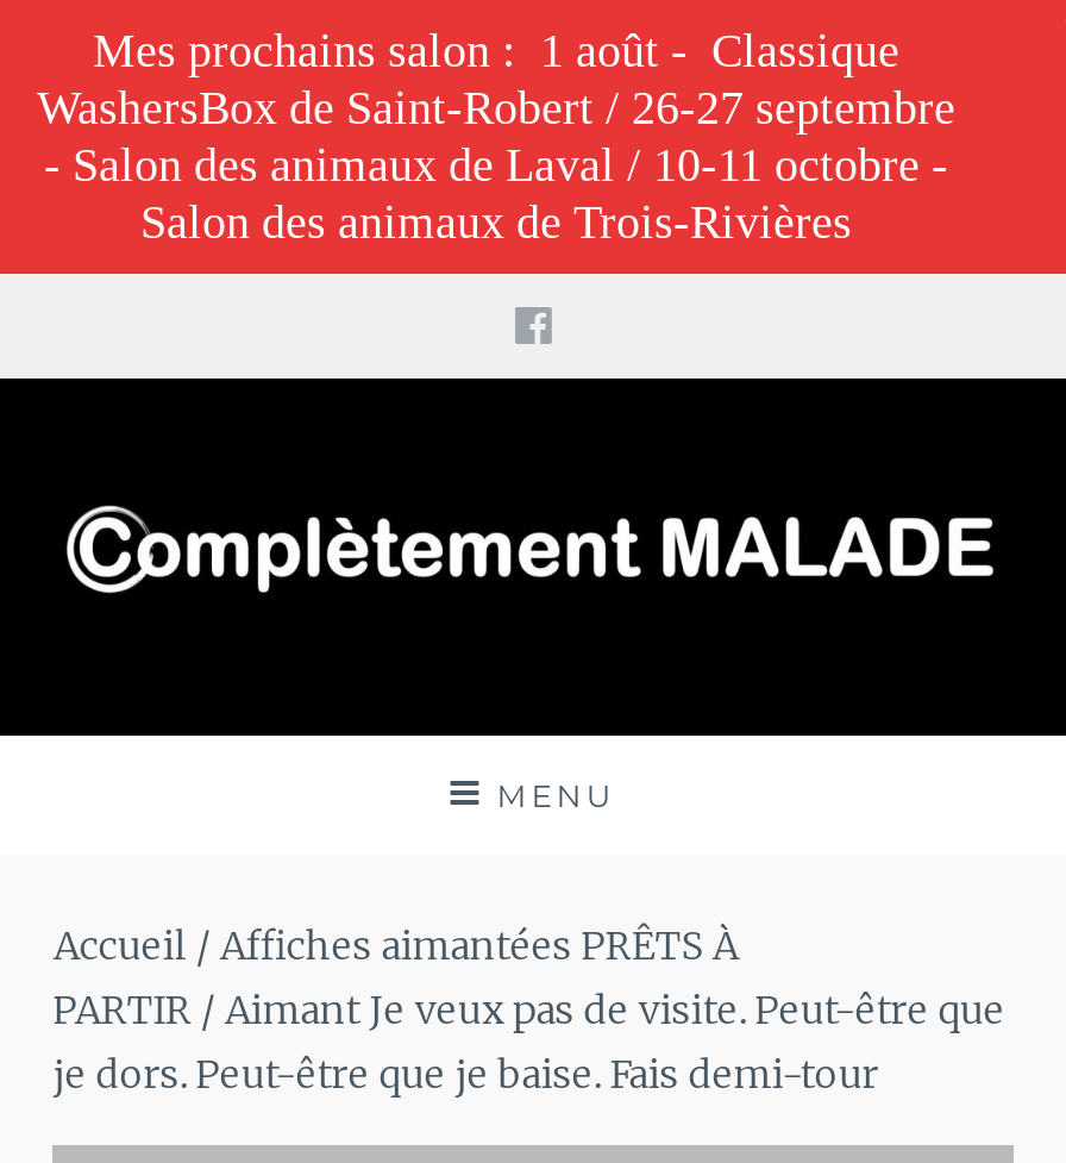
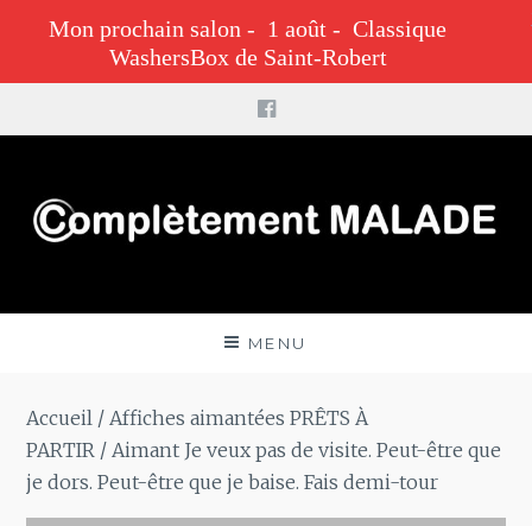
- Mes prochains salon : 1 août - Classique
- WashersBox de Saint-Robert / 26-27 septembre
- - Salon des animaux de Laval / 10-11 octobre -
- Salon des animaux de Trois-Rivières
+ Mon prochain salon - 1 août - Classique
+ WashersBox de Saint-Robert
